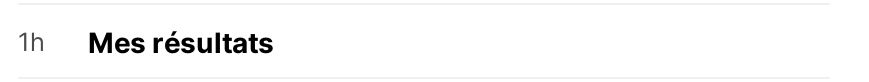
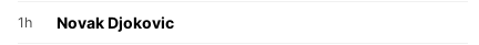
- Mes résultats
+ Novak Djokovic
